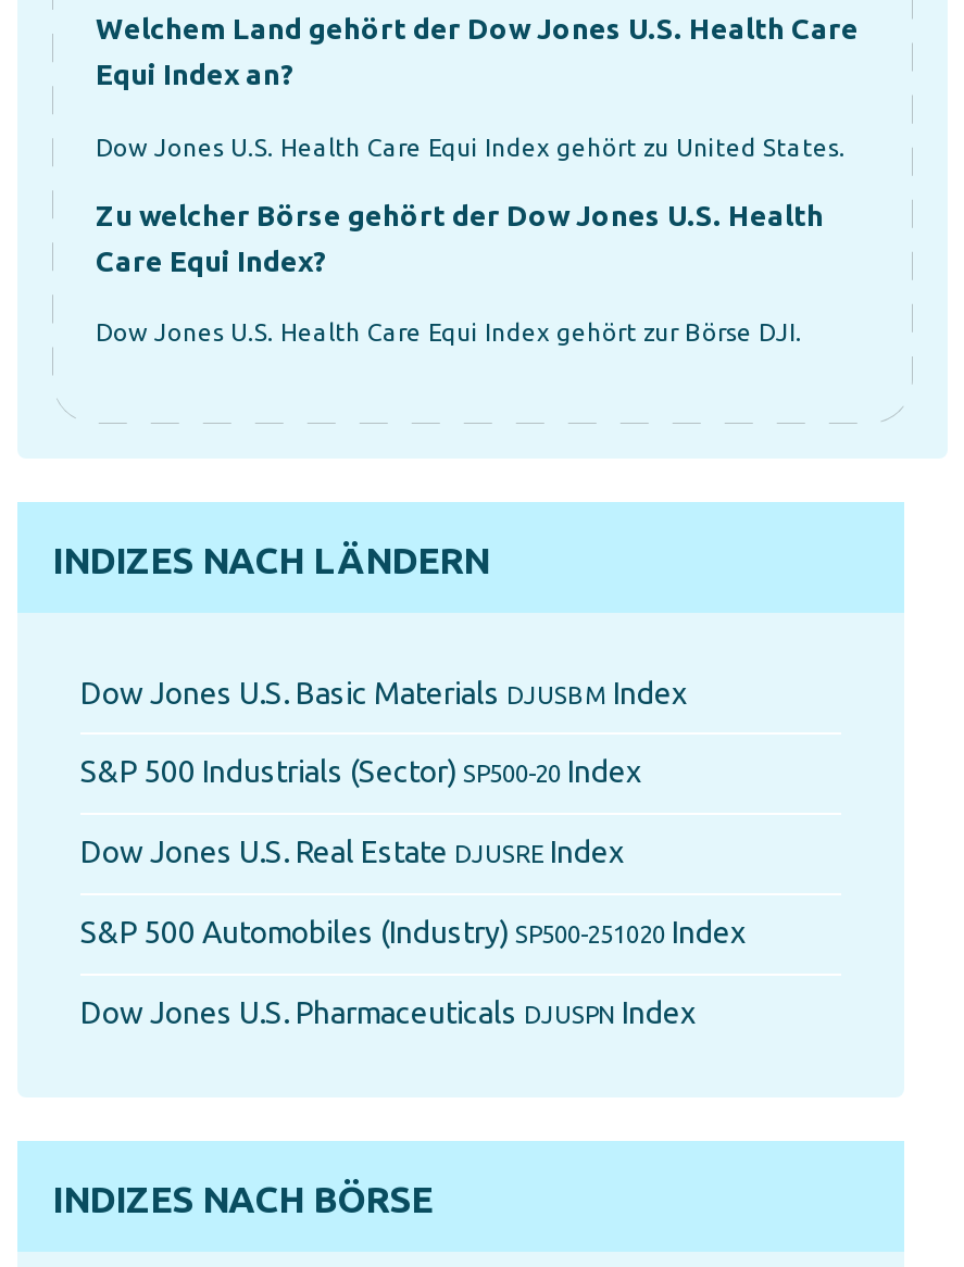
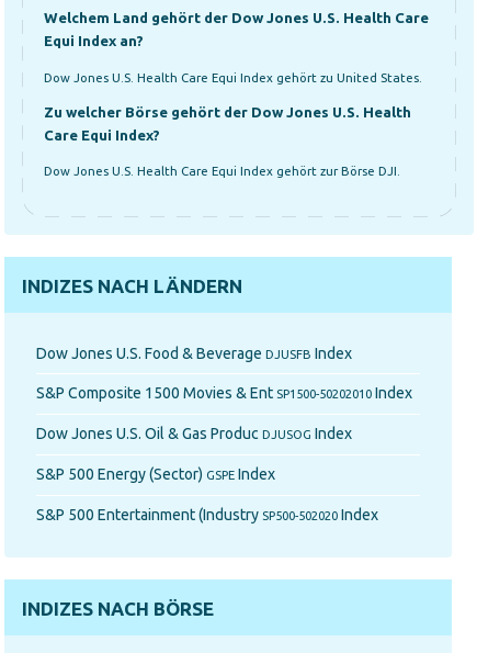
- Dow Jones U.S. Basic Materials DJUSBM Index
+ Dow Jones U.S. Food & Beverage DJUSFB Index

- S&P 500 Industrials (Sector) SP500-20 Index
+ S&P Composite 1500 Movies & Ent SP1500-50202010 Index

- Dow Jones U.S. Real Estate DJUSRE Index
+ Dow Jones U.S. Oil & Gas Produc DJUSOG Index

- S&P 500 Automobiles (Industry) SP500-251020 Index
+ S&P 500 Energy (Sector) GSPE Index

- Dow Jones U.S. Pharmaceuticals DJUSPN Index
+ S&P 500 Entertainment (Industry SP500-502020 Index
